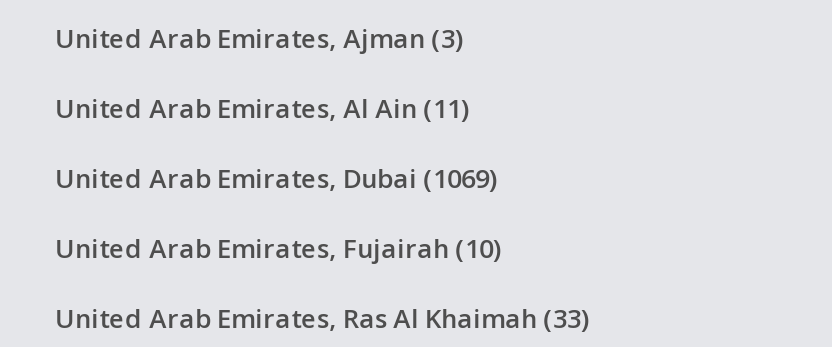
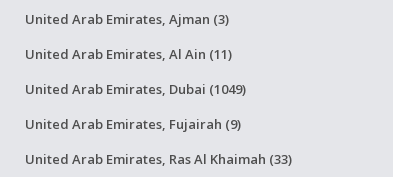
- United Arab Emirates, Dubai (1069)
+ United Arab Emirates, Dubai (1049)

- United Arab Emirates, Fujairah (10)
+ United Arab Emirates, Fujairah (9)
